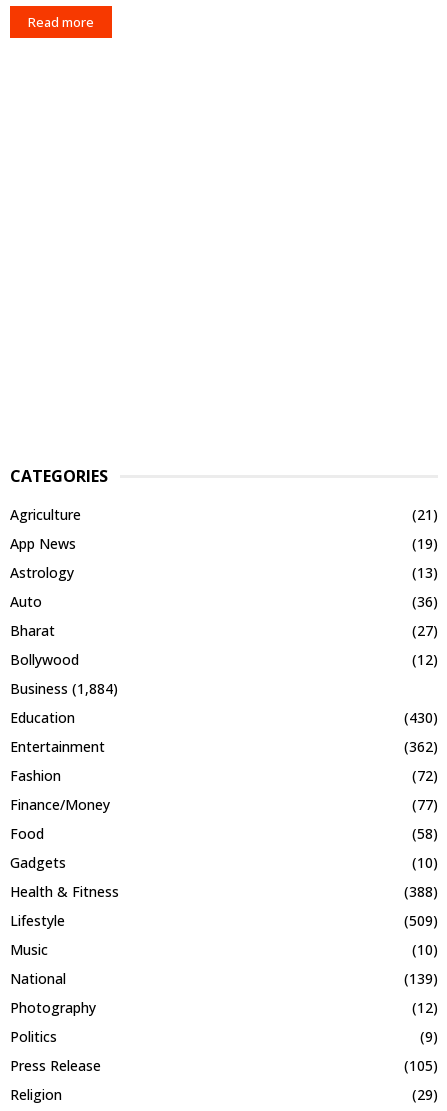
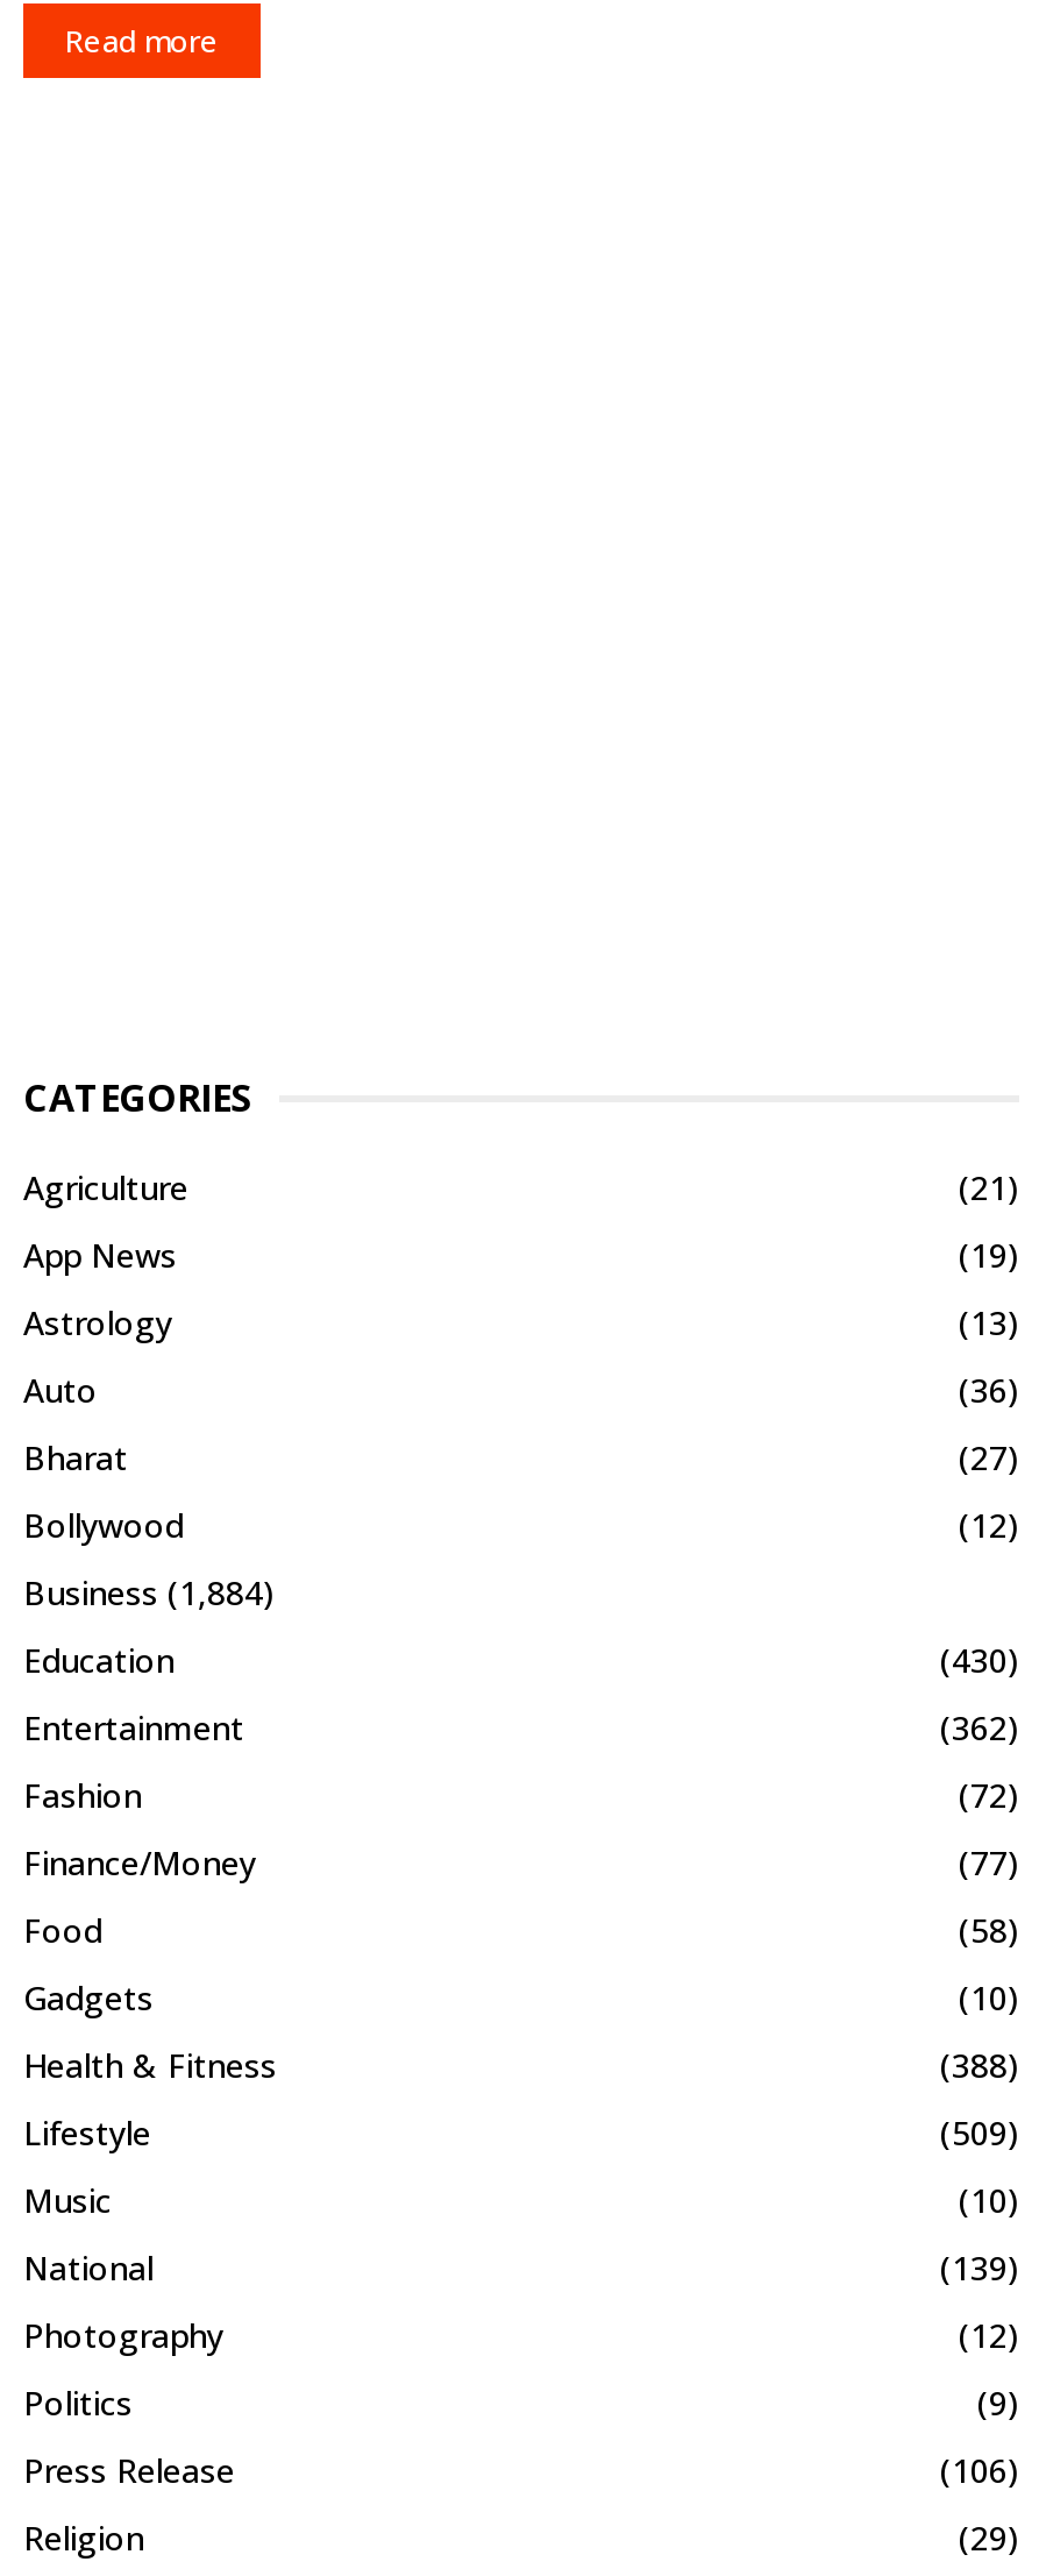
- (105)
+ (106)
